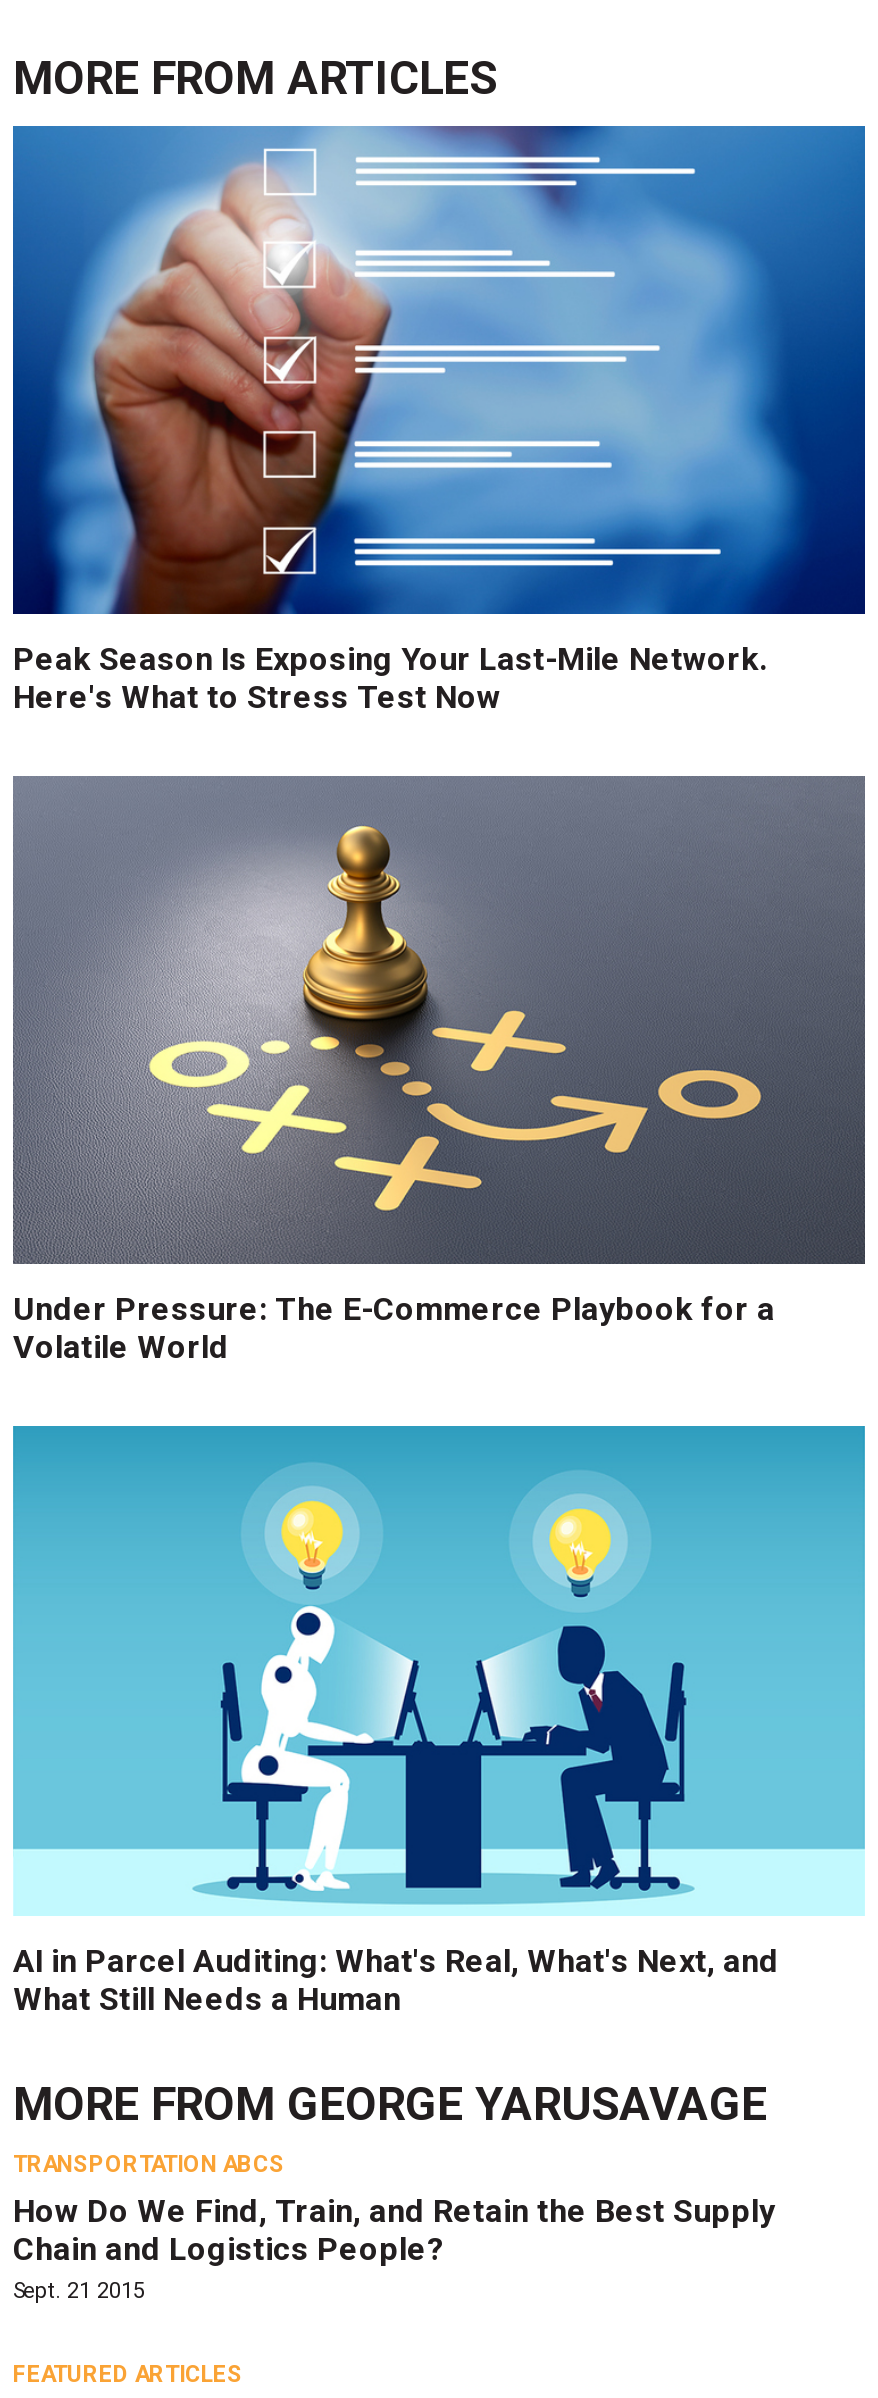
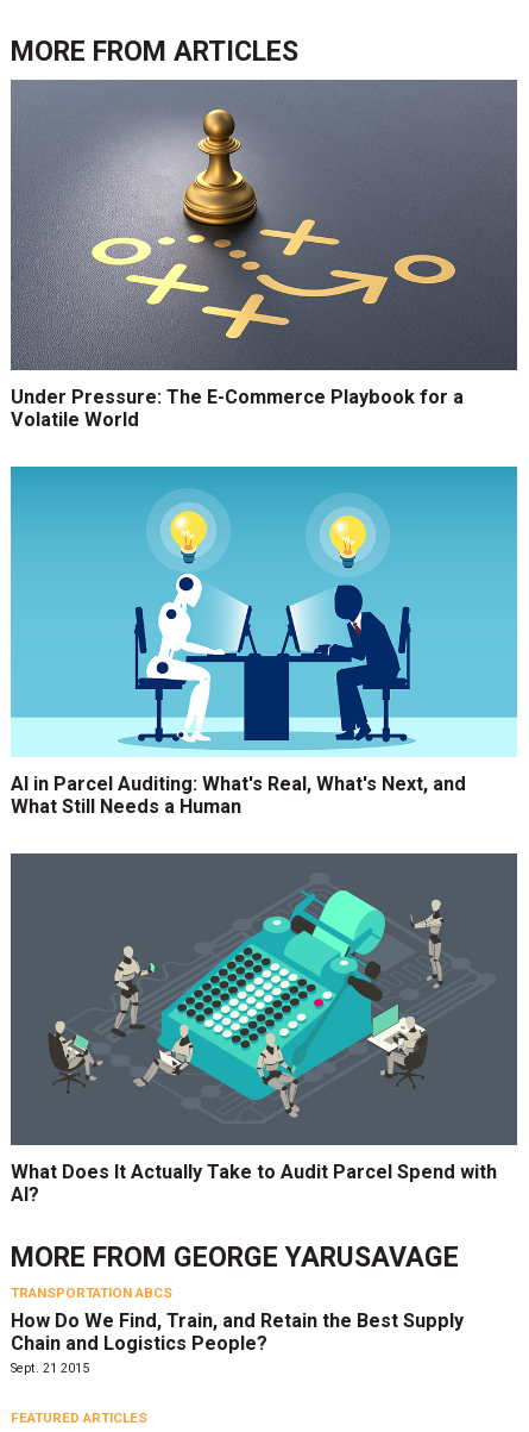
- [image]
- Peak Season Is Exposing Your Last-Mile Network.
- Here's What to Stress Test Now

moved up: [image] | Under Pressure: The E-Commerce Playbook for a | Volatile World | AI in Parcel Auditing: What's Real, What's Next, and | What Still Needs a Human

+ [image]
+ What Does It Actually Take to Audit Parcel Spend with
+ AI?
